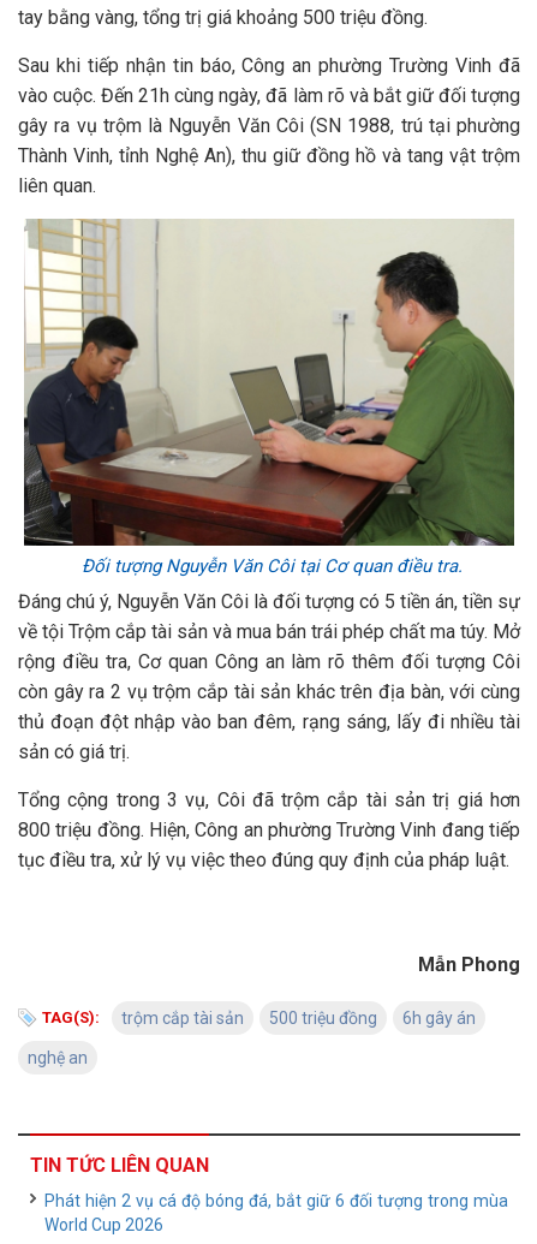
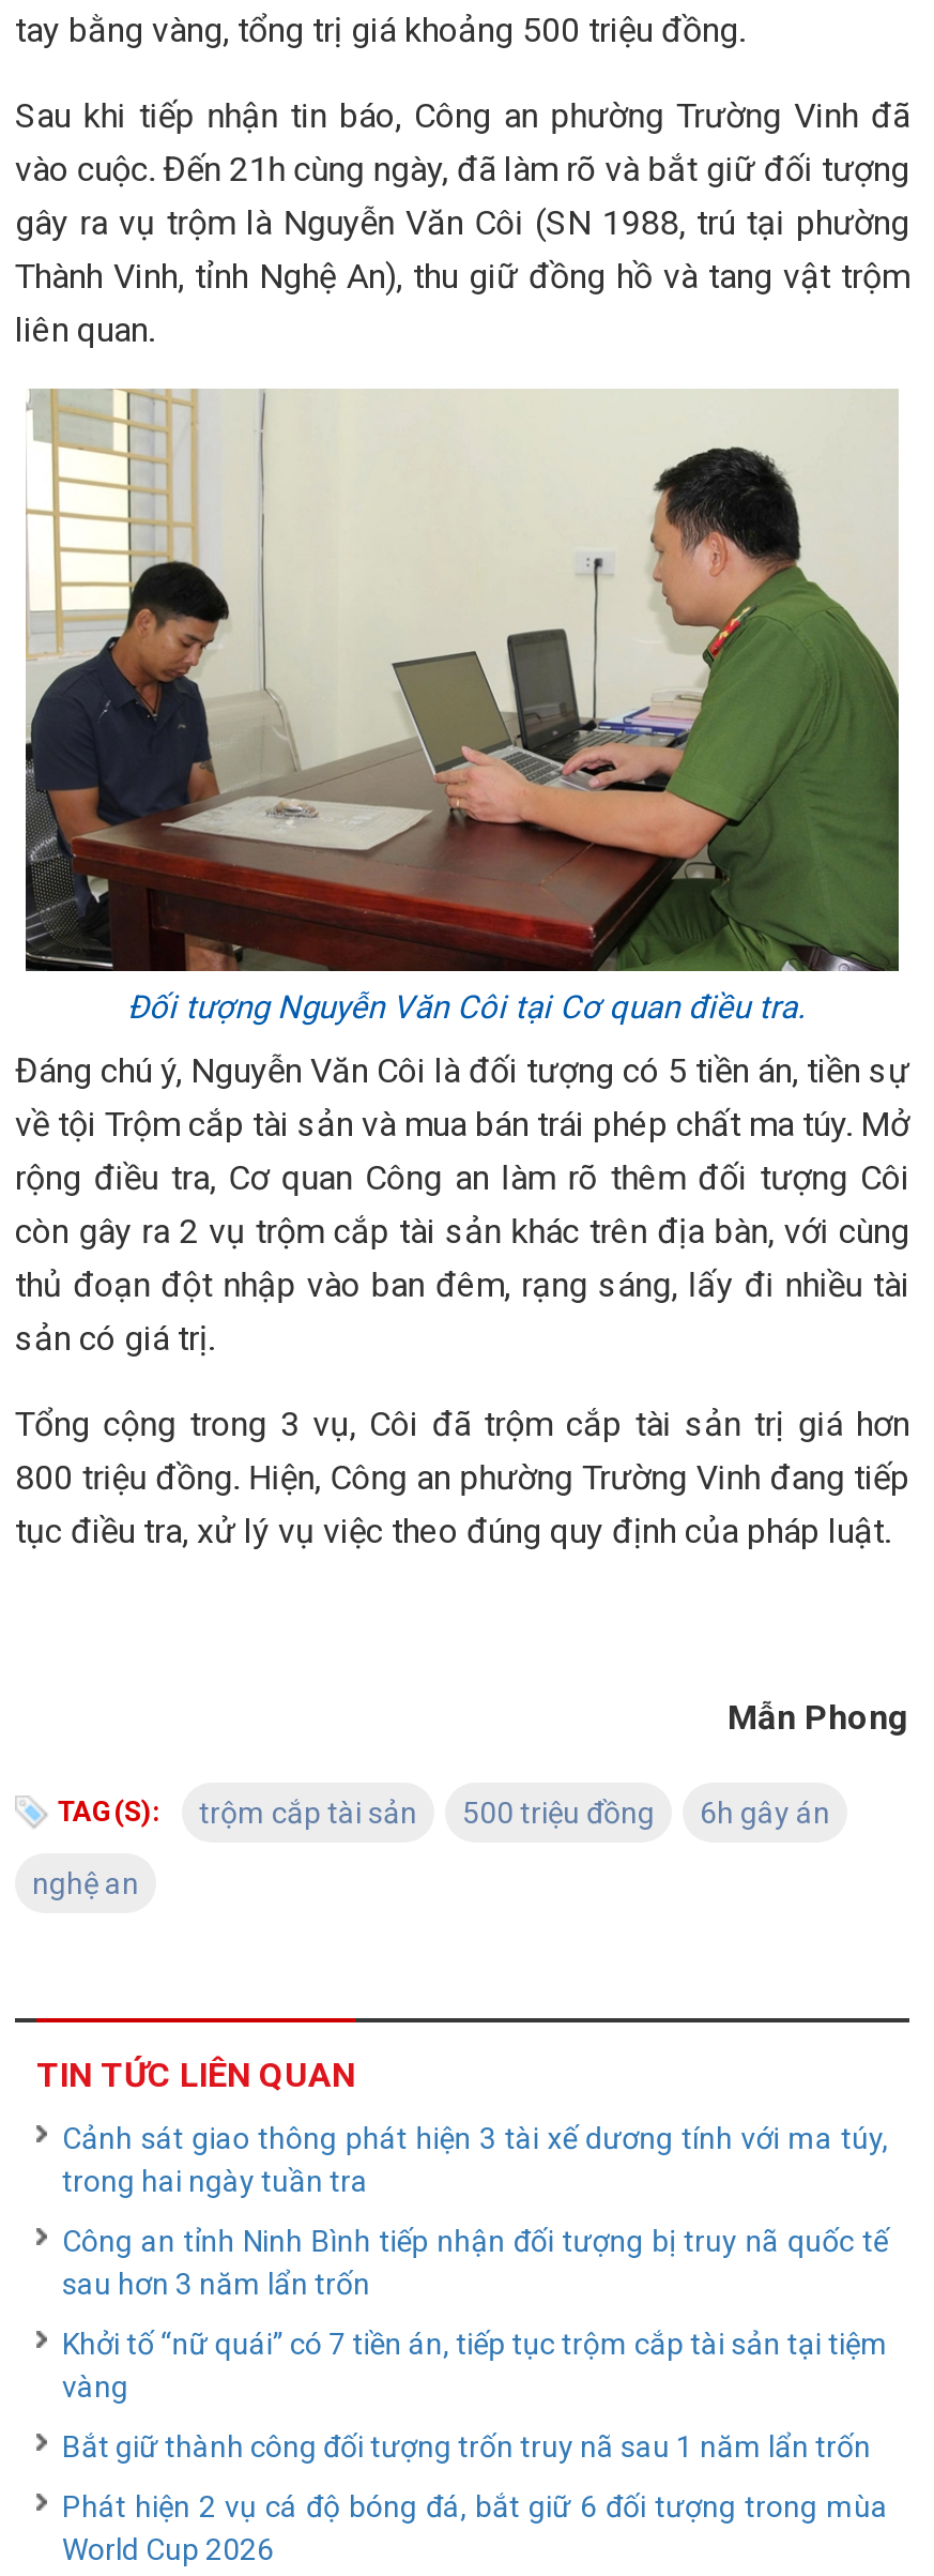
+ Cảnh sát giao thông phát hiện 3 tài xế dương tính với ma túy,
+ trong hai ngày tuần tra
+ Công an tỉnh Ninh Bình tiếp nhận đối tượng bị truy nã quốc tế
+ sau hơn 3 năm lẩn trốn
+ Khởi tố “nữ quái” có 7 tiền án, tiếp tục trộm cắp tài sản tại tiệm
+ vàng
+ Bắt giữ thành công đối tượng trốn truy nã sau 1 năm lẩn trốn
